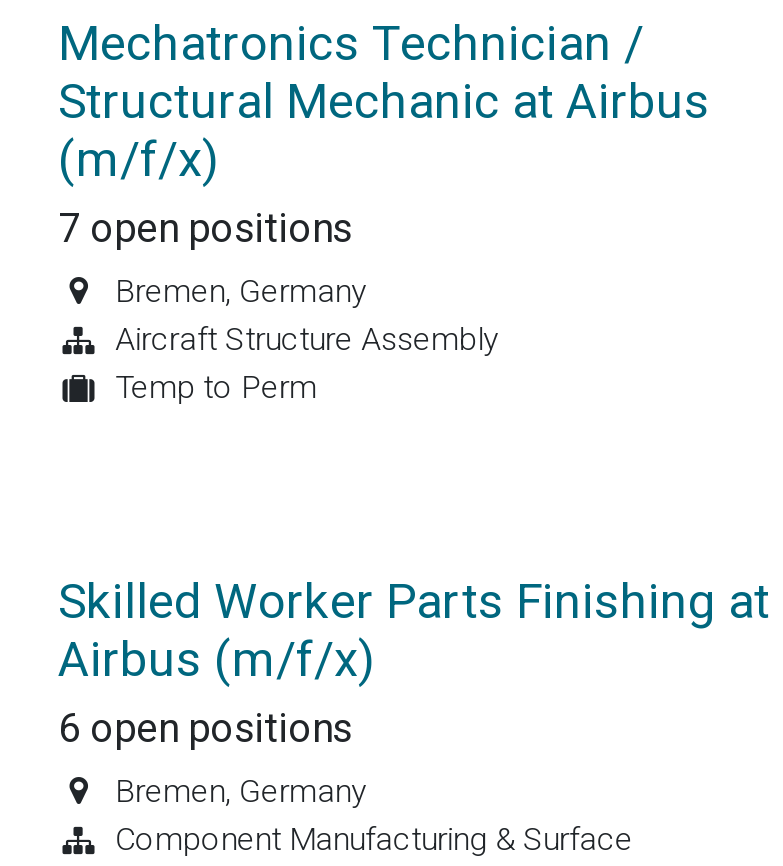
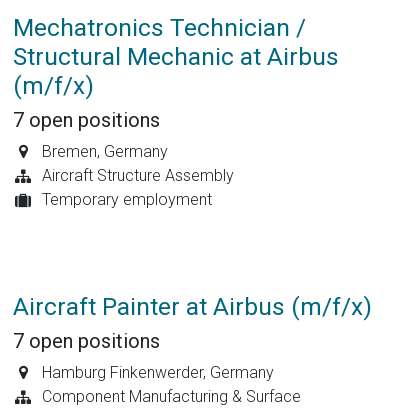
- Temp to Perm
+ Temporary employment

- Skilled Worker Parts Finishing at
- Airbus (m/f/x)
- 6 open positions
- Bremen, Germany
+ Aircraft Painter at Airbus (m/f/x)
+ 7 open positions
+ Hamburg Finkenwerder, Germany
